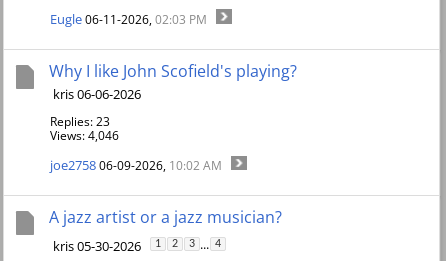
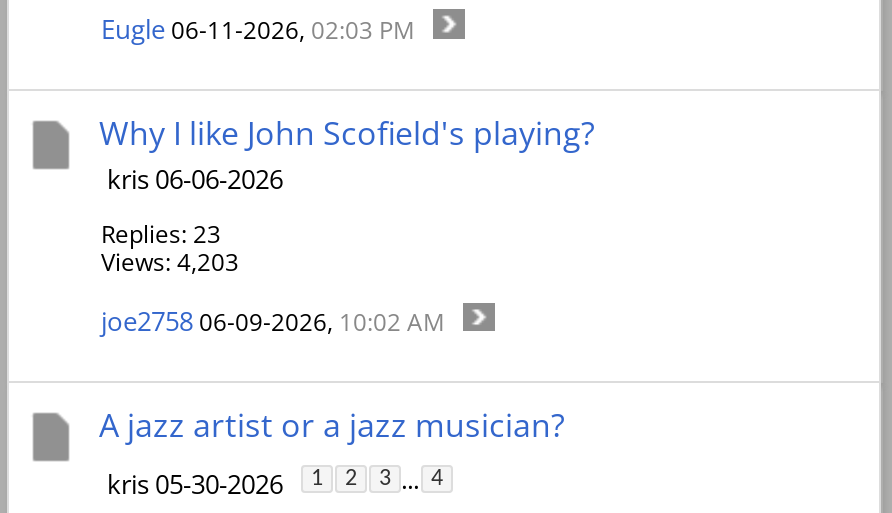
- Views: 4,046
+ Views: 4,203
